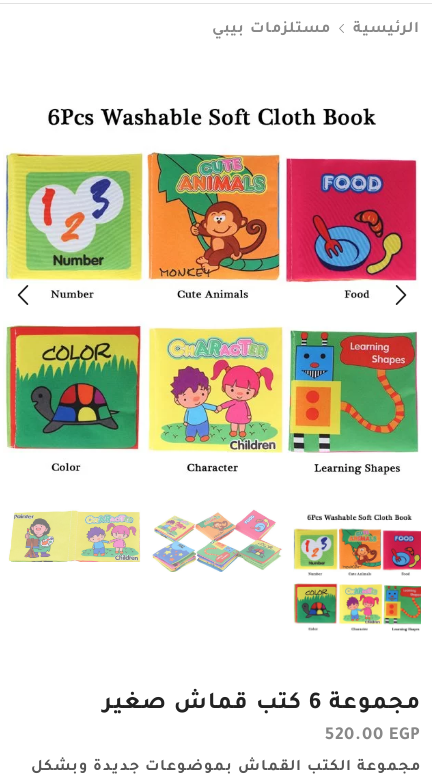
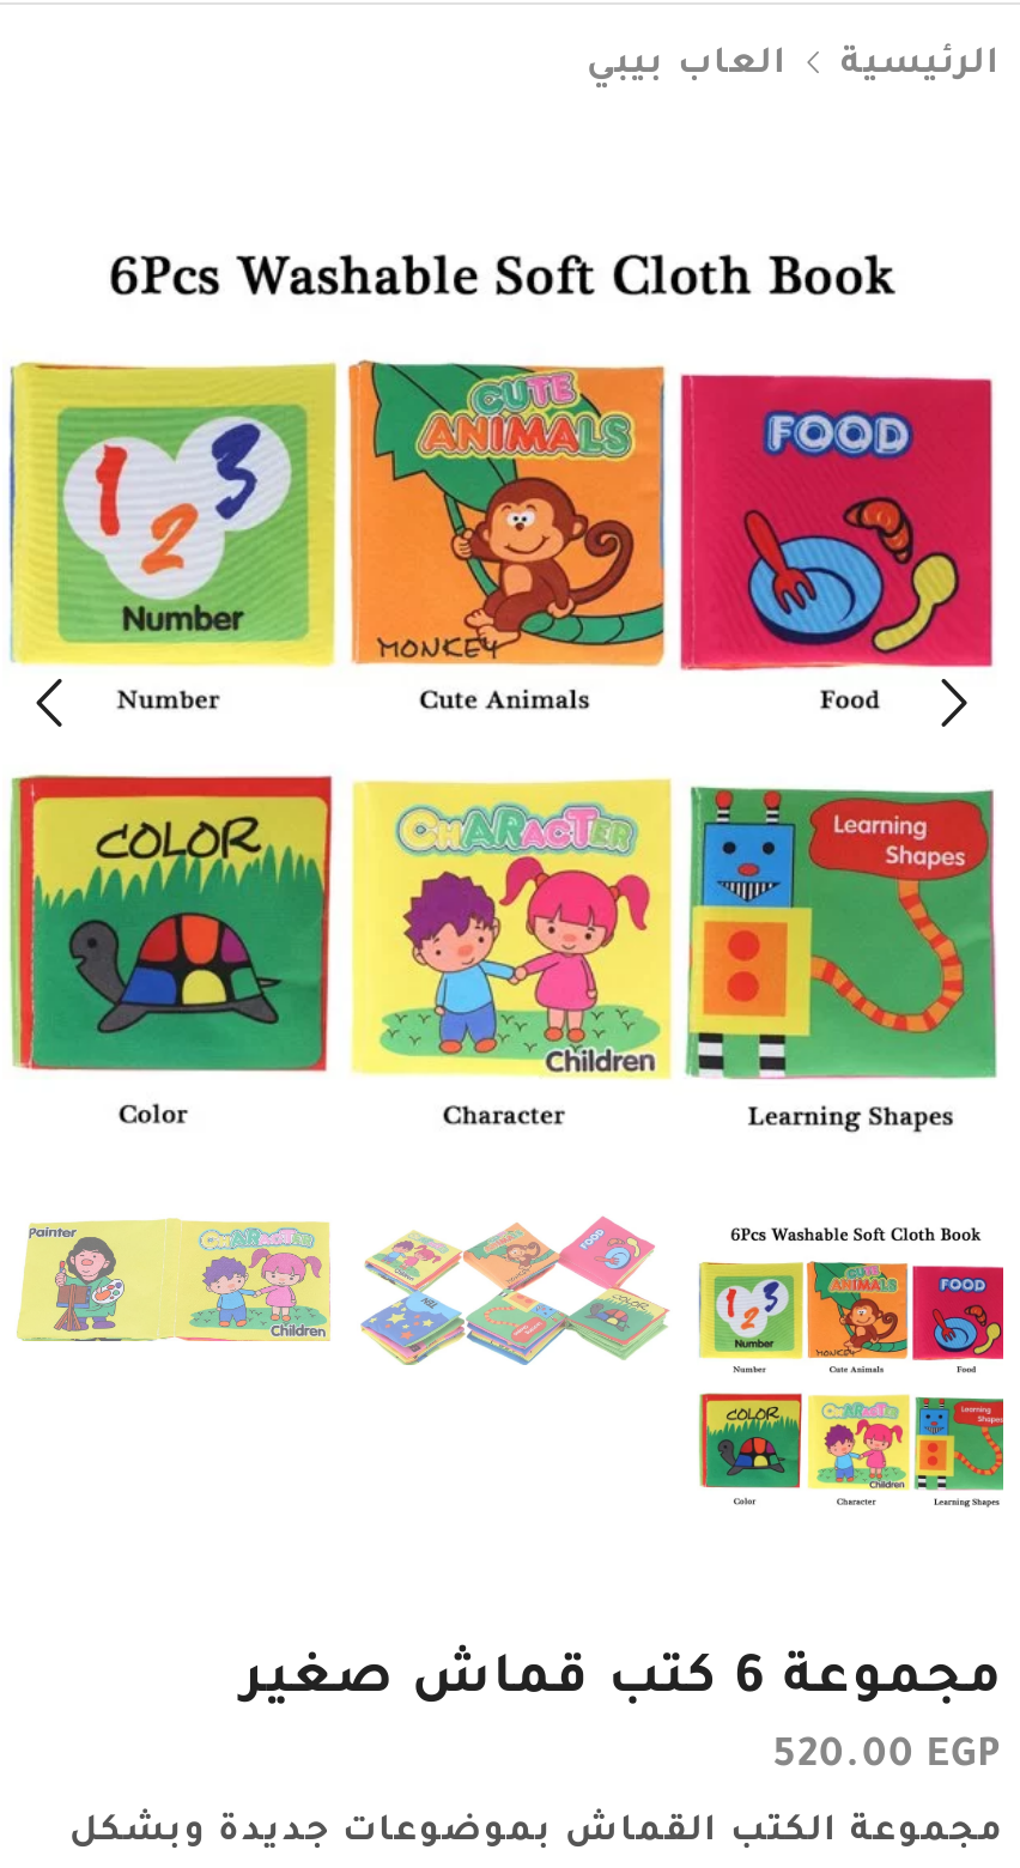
- مستلزمات بيبي
+ العاب بيبي
